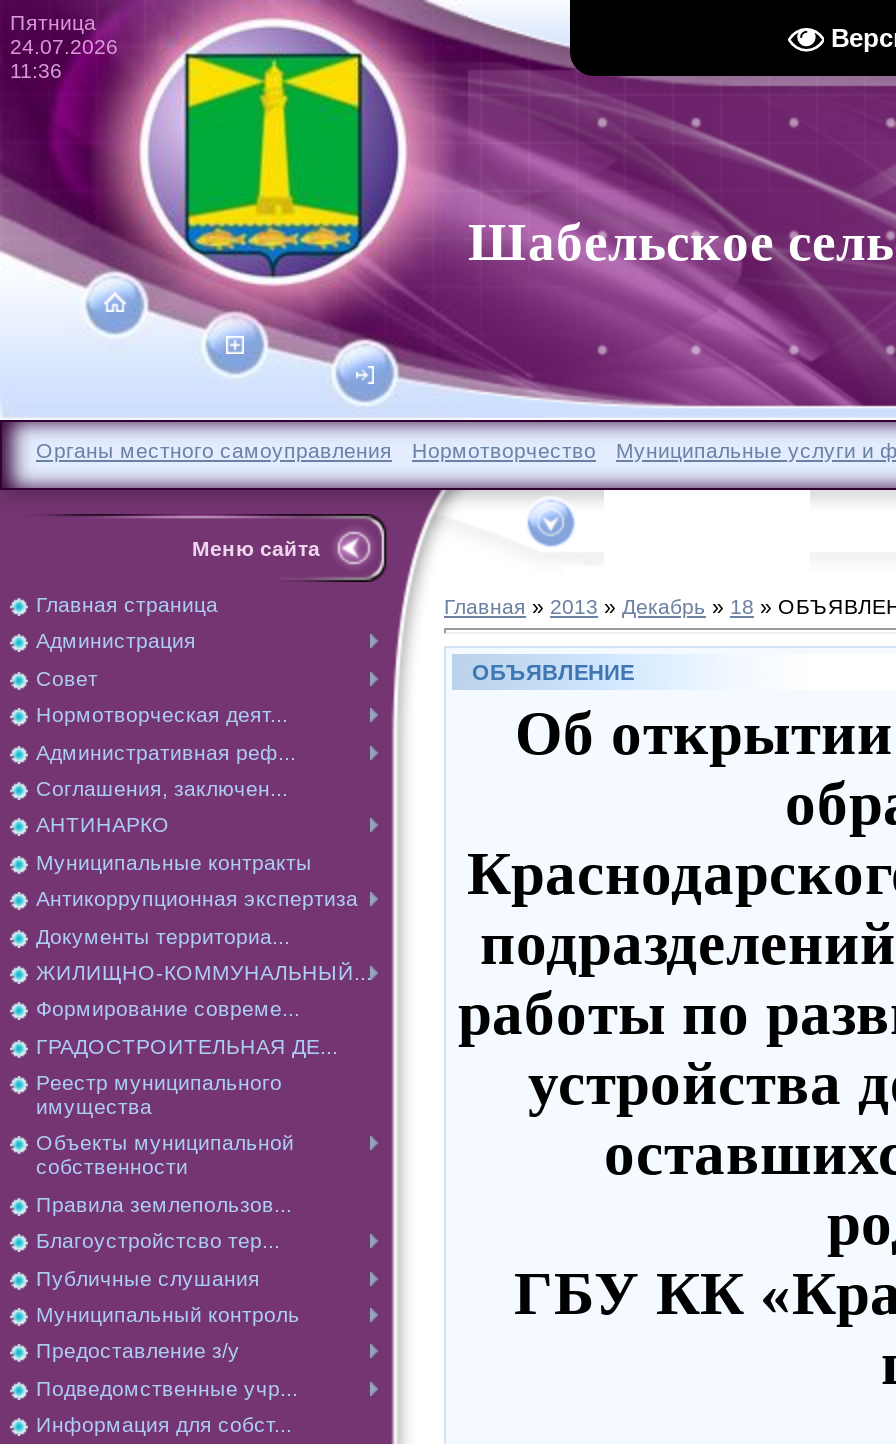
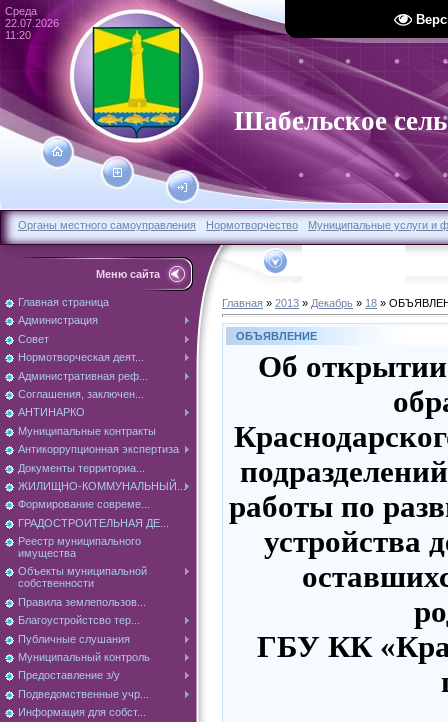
- Пятница
- 24.07.2026
- 11:36
+ Среда
+ 22.07.2026
+ 11:20
